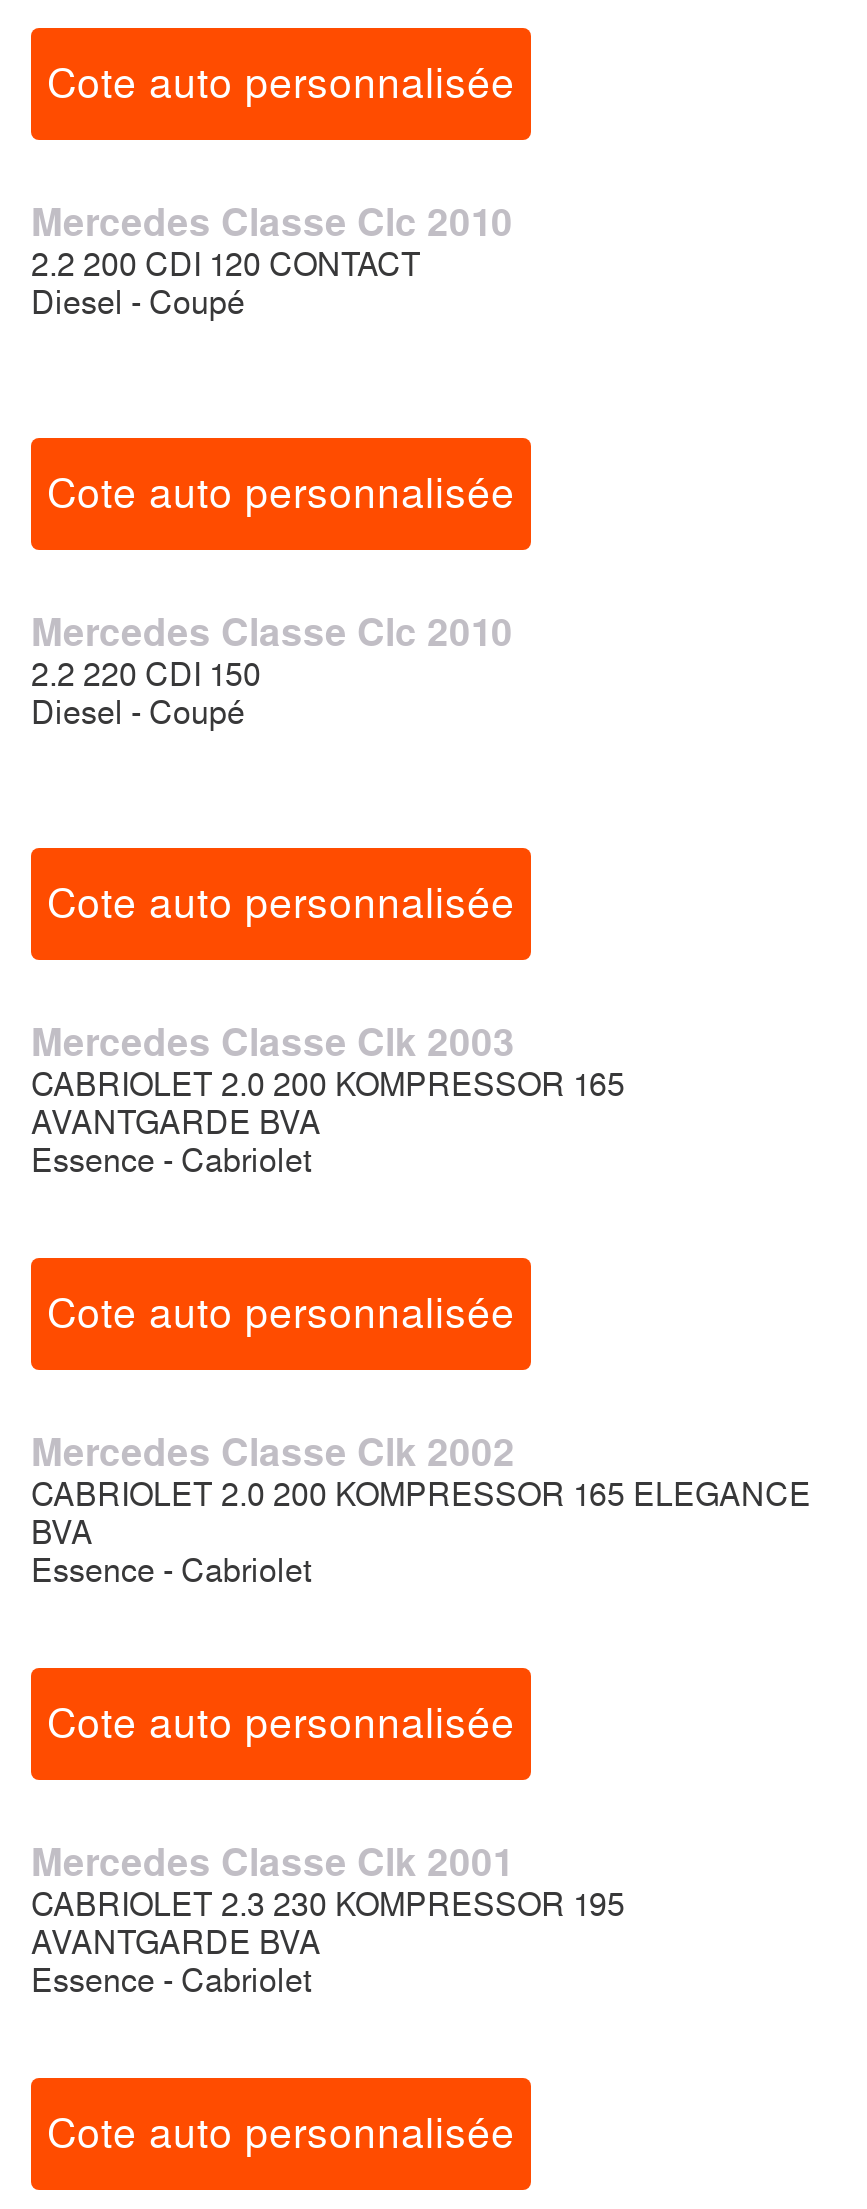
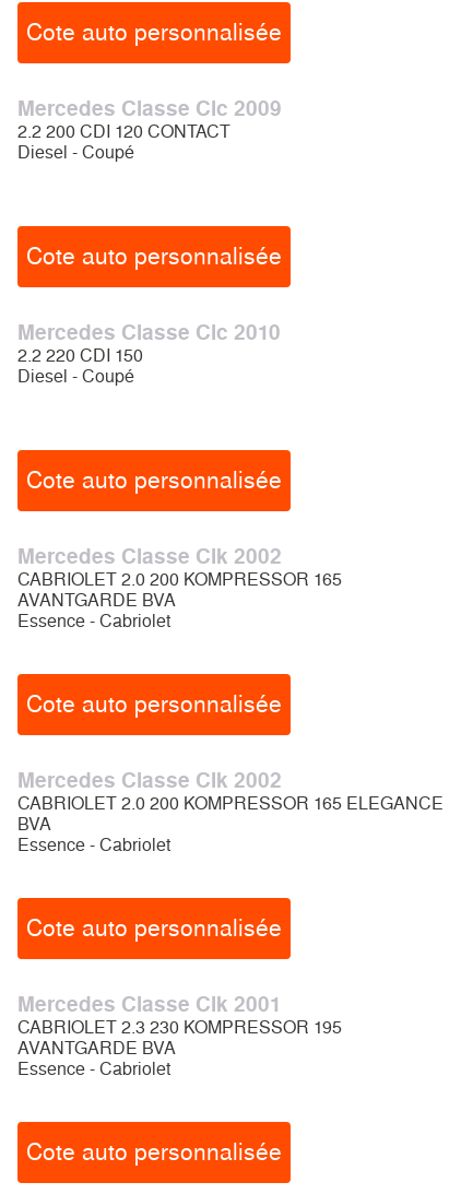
- Mercedes Classe Clc 2010
+ Mercedes Classe Clc 2009

- Mercedes Classe Clk 2003
+ Mercedes Classe Clk 2002
